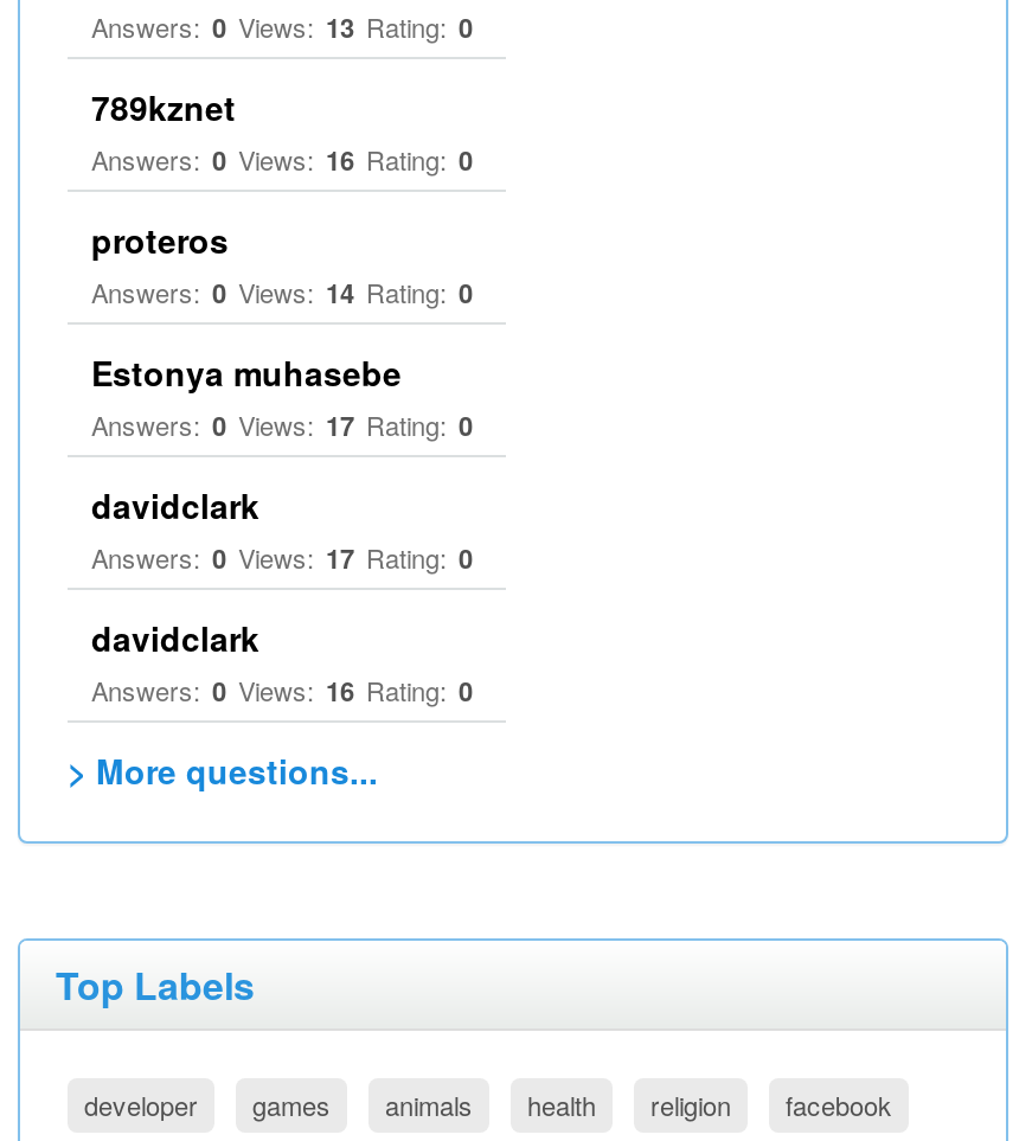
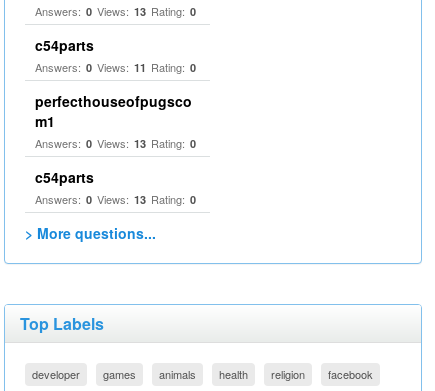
- 789kznet
- Answers: 0 Views: 16 Rating: 0
- proteros
- Answers: 0 Views: 14 Rating: 0
- Estonya muhasebe
- Answers: 0 Views: 17 Rating: 0
- davidclark
- Answers: 0 Views: 17 Rating: 0
- davidclark
- Answers: 0 Views: 16 Rating: 0
+ c54parts
+ Answers: 0 Views: 11 Rating: 0
+ perfecthouseofpugsco
+ m1
+ Answers: 0 Views: 13 Rating: 0
+ c54parts
+ Answers: 0 Views: 13 Rating: 0
